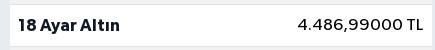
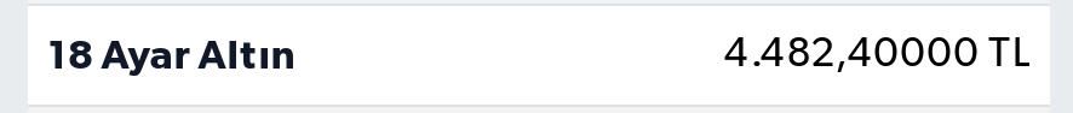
- 4.486,99000 TL
+ 4.482,40000 TL
